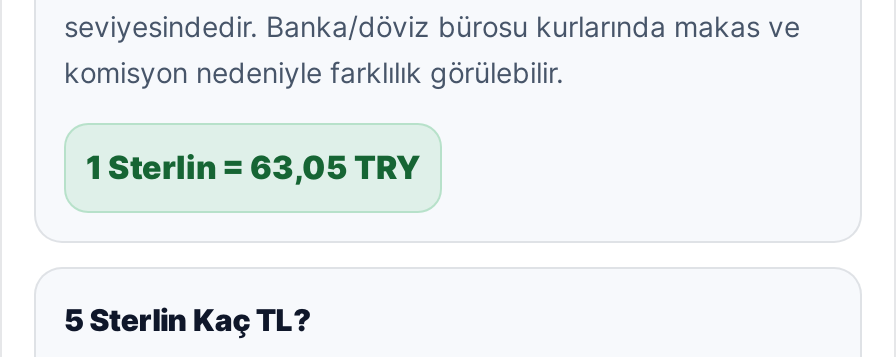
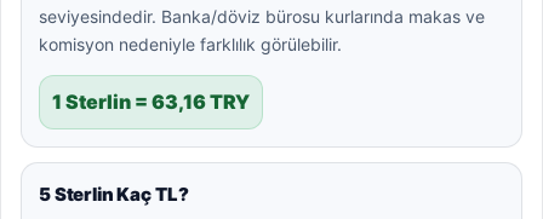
- 1 Sterlin = 63,05 TRY
+ 1 Sterlin = 63,16 TRY
